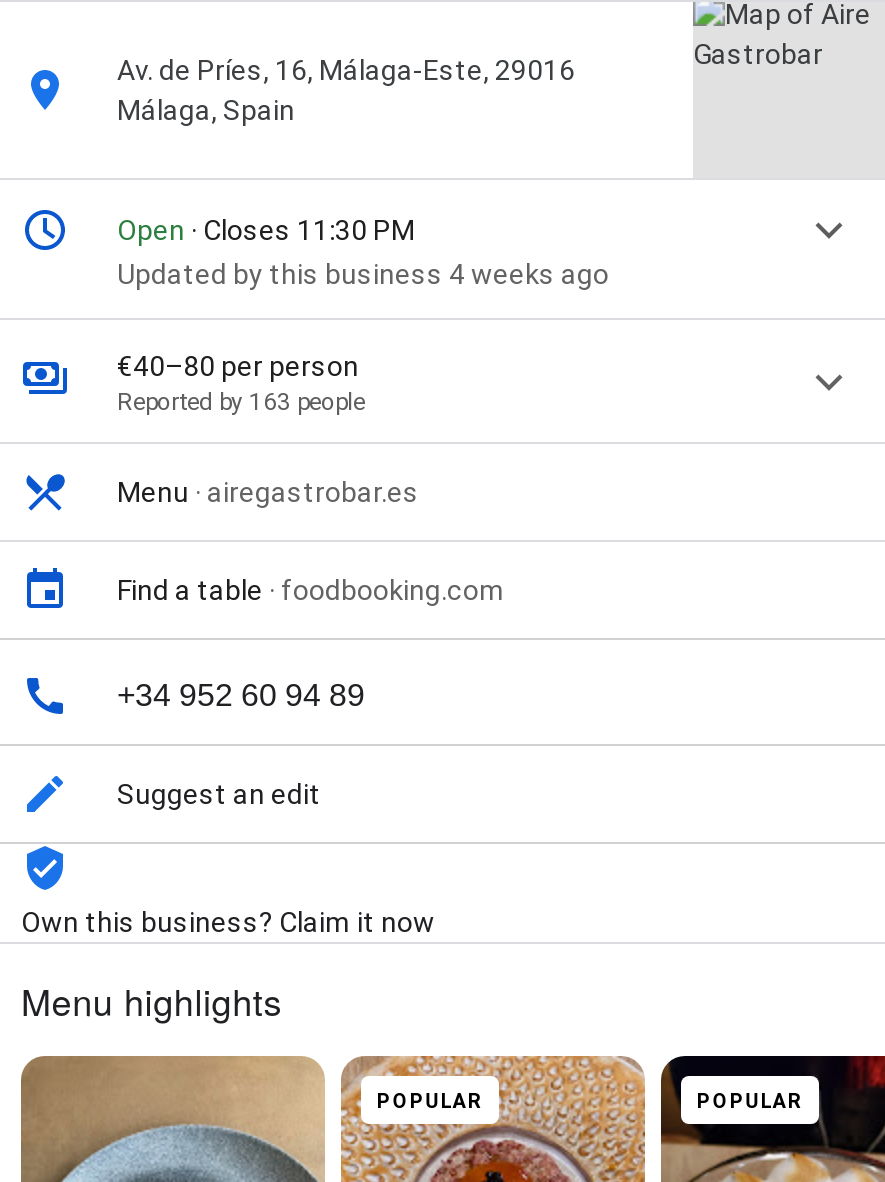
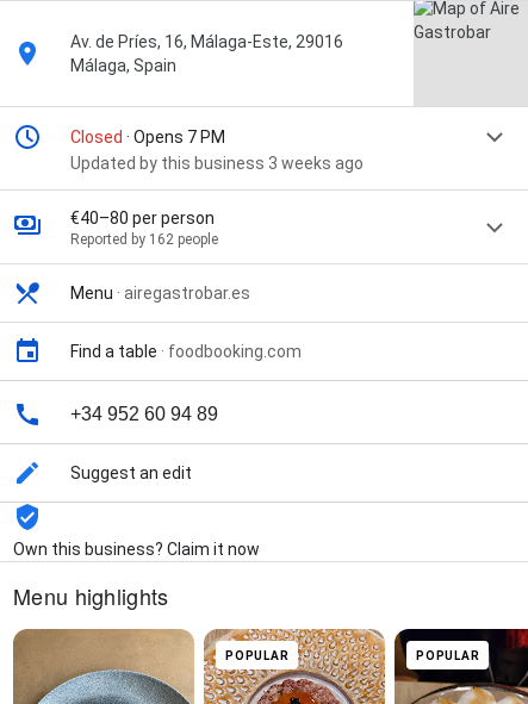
- Open · Closes 11:30 PM
+ Closed · Opens 7 PM

- Updated by this business 4 weeks ago
+ Updated by this business 3 weeks ago

- Reported by 163 people
+ Reported by 162 people
